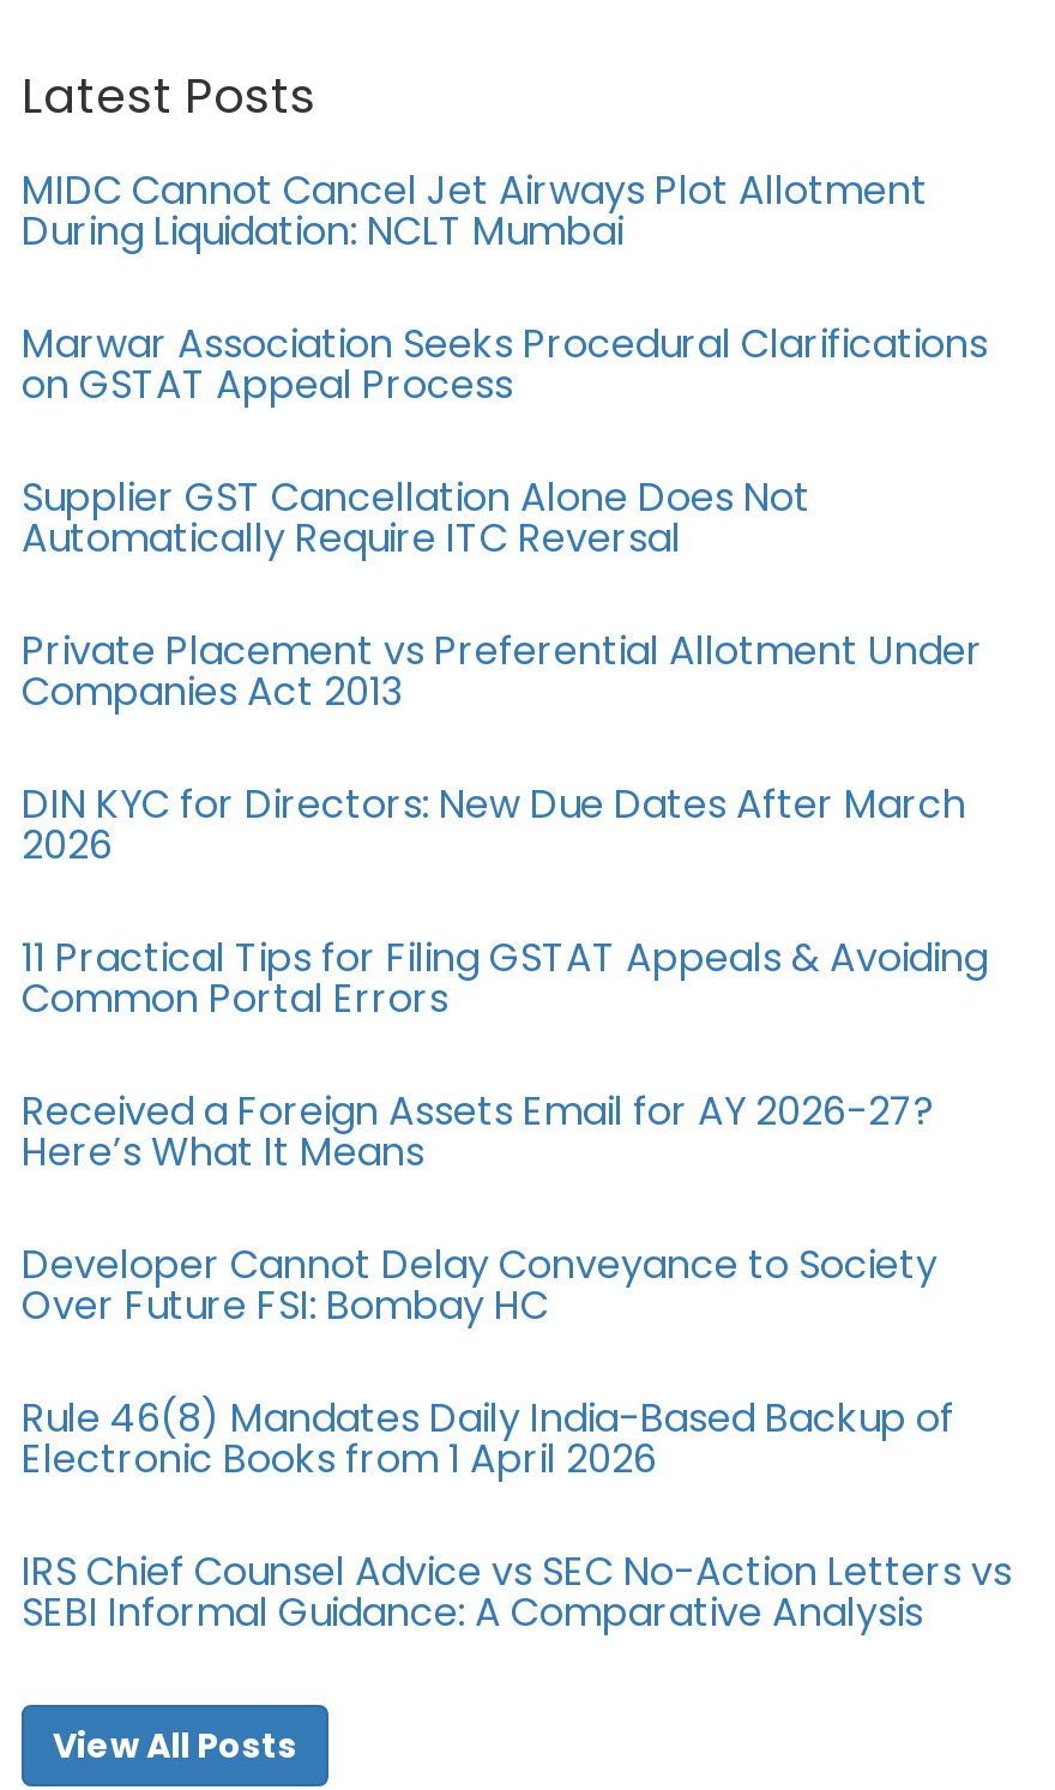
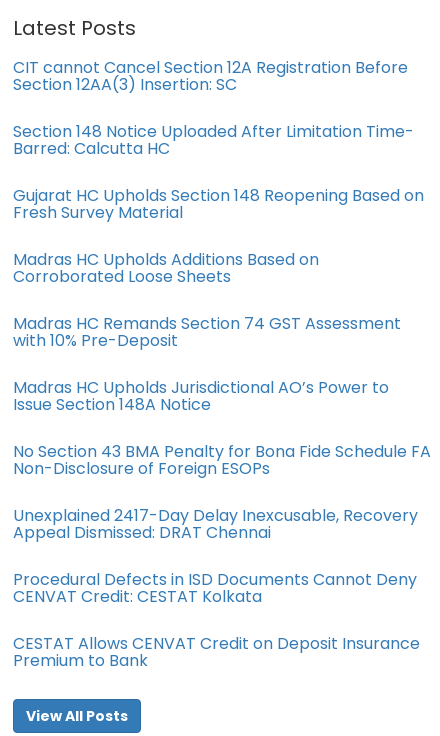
- MIDC Cannot Cancel Jet Airways Plot Allotment
- During Liquidation: NCLT Mumbai
+ CIT cannot Cancel Section 12A Registration Before
+ Section 12AA(3) Insertion: SC

- Marwar Association Seeks Procedural Clarifications
- on GSTAT Appeal Process
+ Section 148 Notice Uploaded After Limitation Time-
+ Barred: Calcutta HC

- Supplier GST Cancellation Alone Does Not
- Automatically Require ITC Reversal
+ Gujarat HC Upholds Section 148 Reopening Based on
+ Fresh Survey Material

- Private Placement vs Preferential Allotment Under
- Companies Act 2013
+ Madras HC Upholds Additions Based on
+ Corroborated Loose Sheets

- DIN KYC for Directors: New Due Dates After March
- 2026
+ Madras HC Remands Section 74 GST Assessment
+ with 10% Pre-Deposit

- 11 Practical Tips for Filing GSTAT Appeals & Avoiding
- Common Portal Errors
+ Madras HC Upholds Jurisdictional AO’s Power to
+ Issue Section 148A Notice

- Received a Foreign Assets Email for AY 2026-27?
- Here’s What It Means
+ No Section 43 BMA Penalty for Bona Fide Schedule FA
+ Non-Disclosure of Foreign ESOPs

- Developer Cannot Delay Conveyance to Society
- Over Future FSI: Bombay HC
+ Unexplained 2417-Day Delay Inexcusable, Recovery
+ Appeal Dismissed: DRAT Chennai

- Rule 46(8) Mandates Daily India-Based Backup of
- Electronic Books from 1 April 2026
+ Procedural Defects in ISD Documents Cannot Deny
+ CENVAT Credit: CESTAT Kolkata

- IRS Chief Counsel Advice vs SEC No-Action Letters vs
- SEBI Informal Guidance: A Comparative Analysis
+ CESTAT Allows CENVAT Credit on Deposit Insurance
+ Premium to Bank
